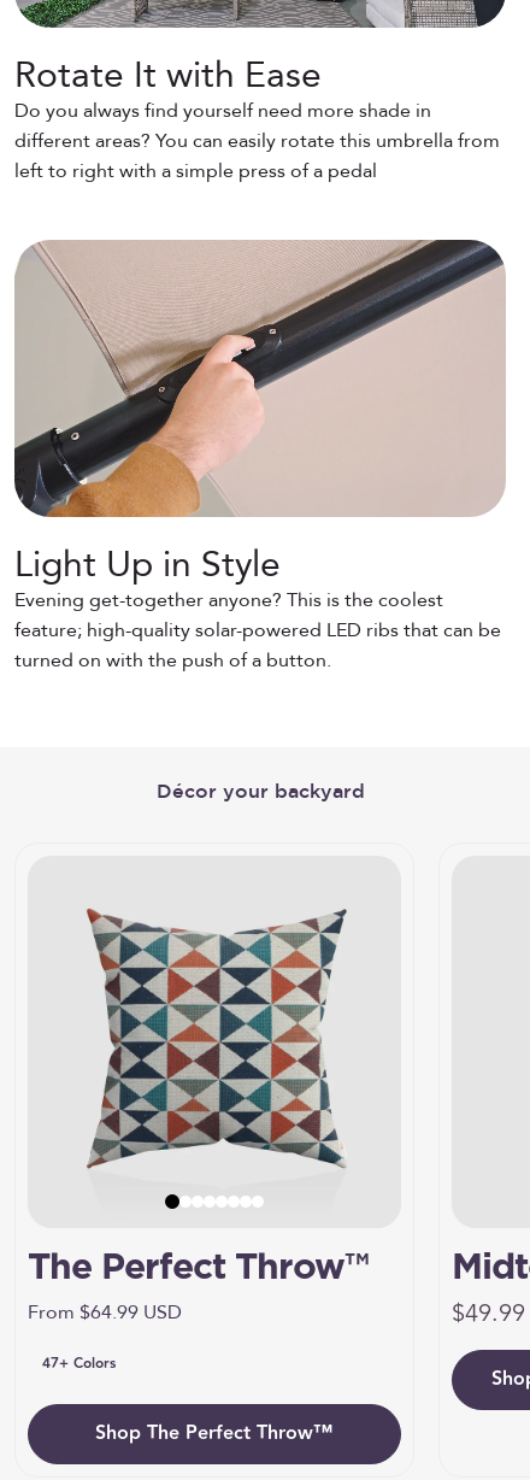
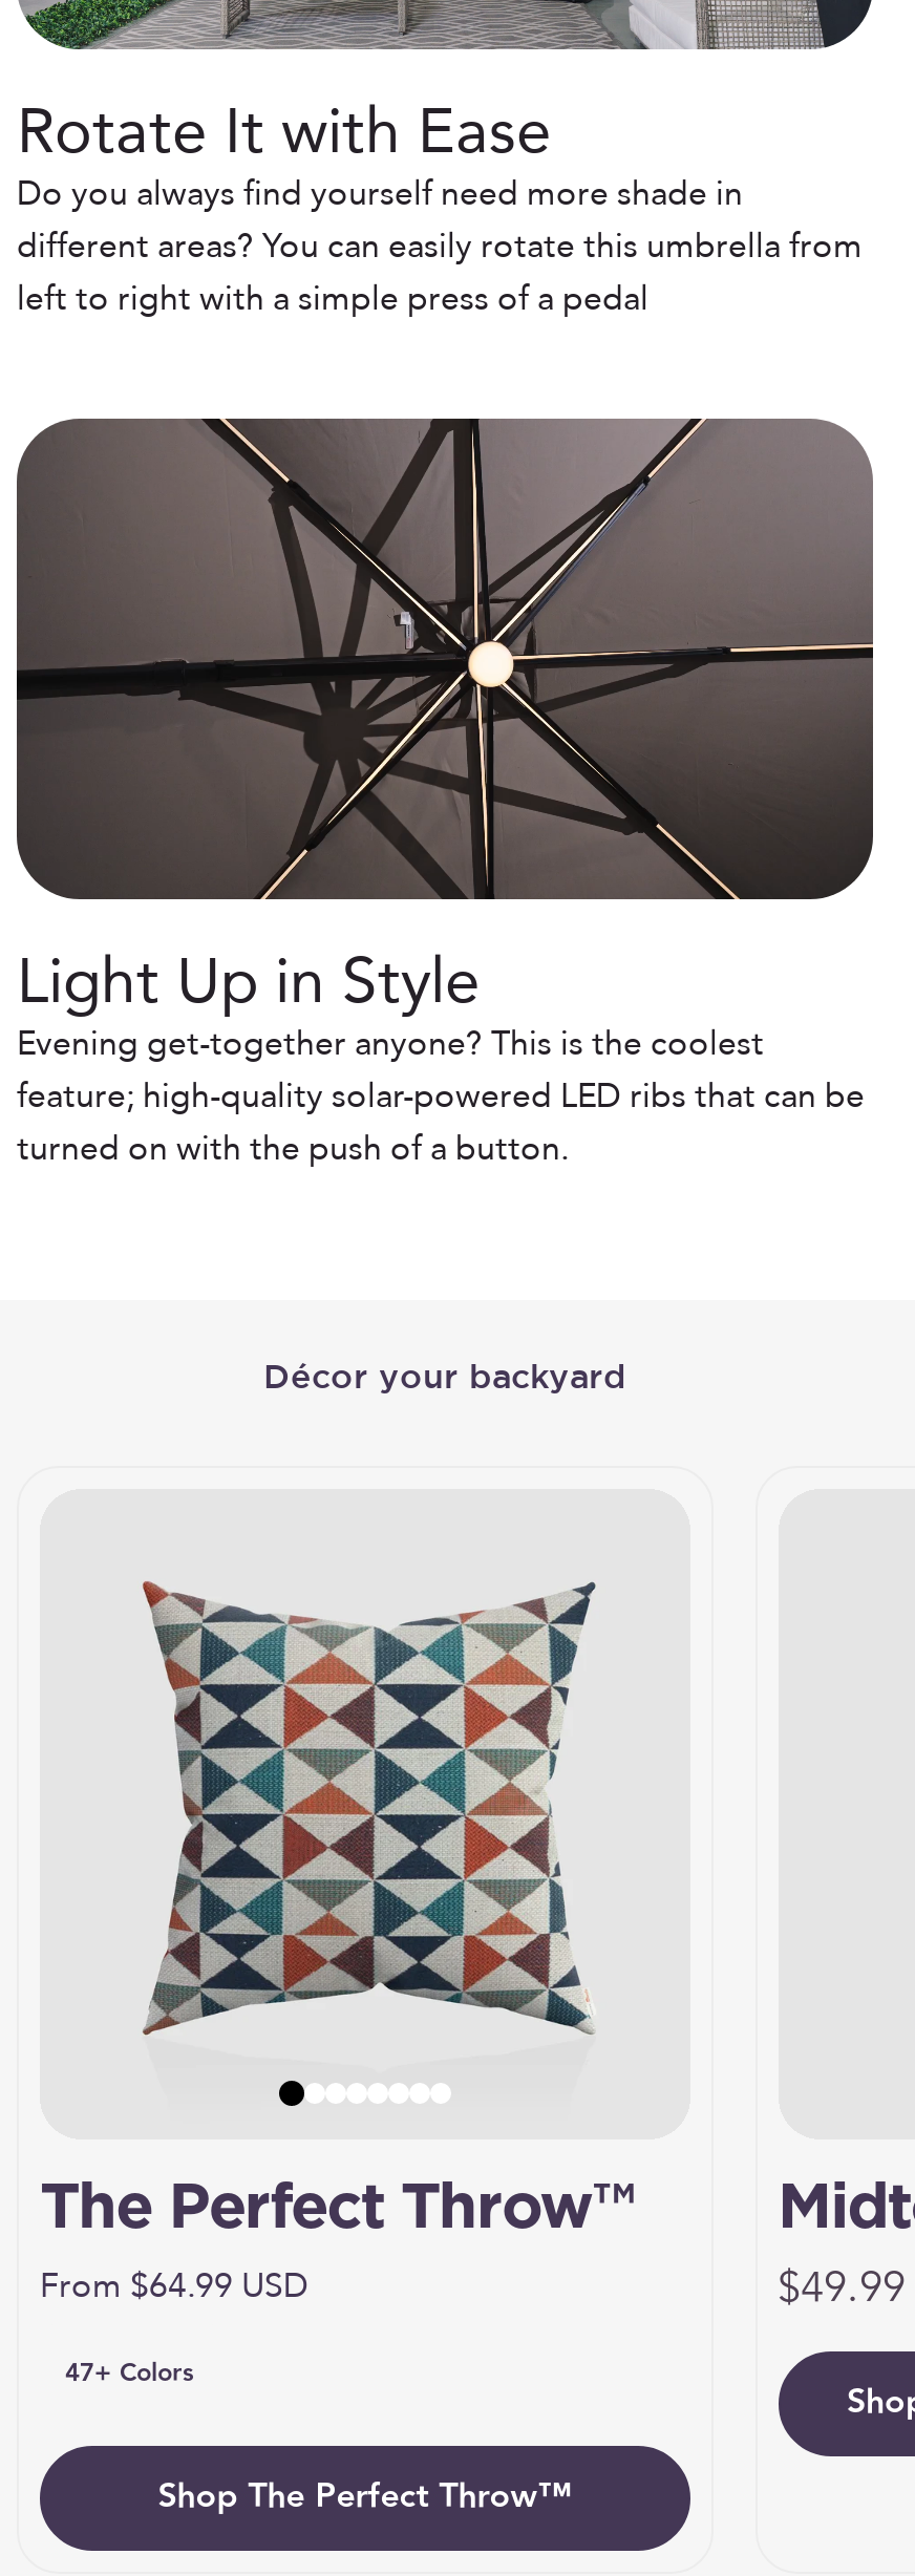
- [image]
+ [image]
